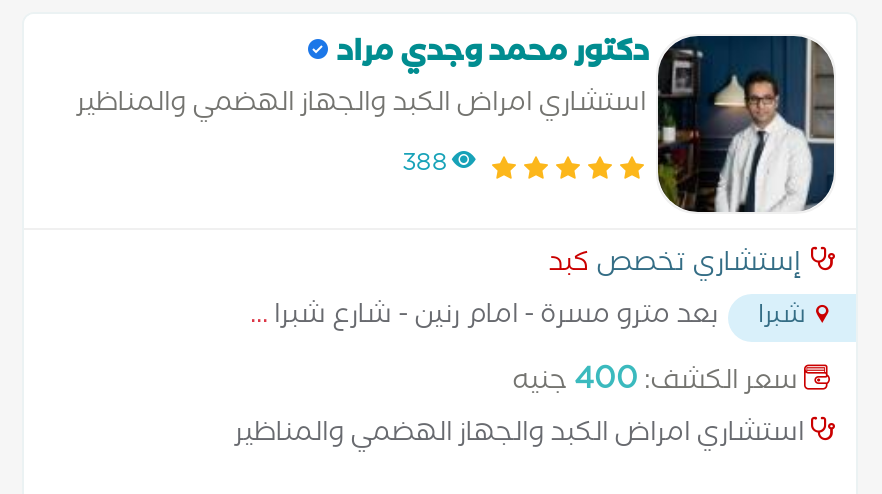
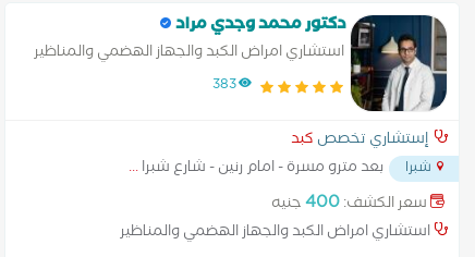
- 388
+ 383
